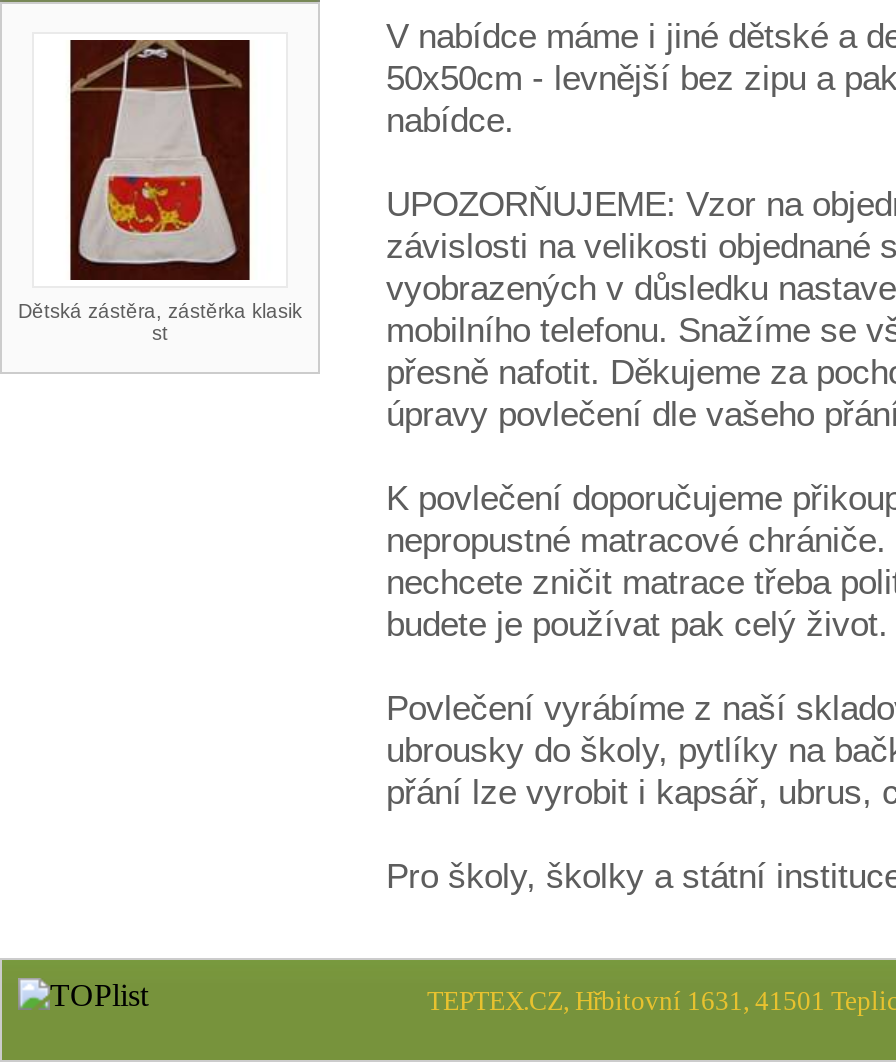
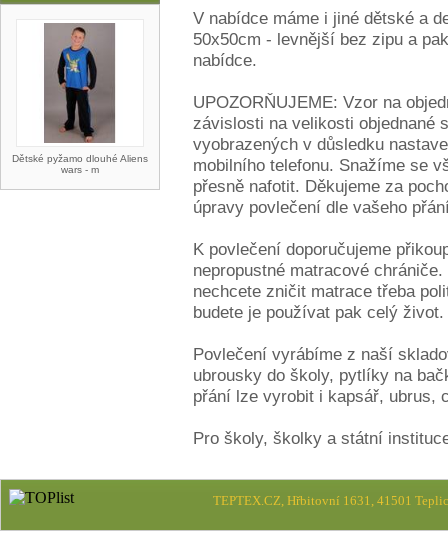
- [image]
- Dětská zástěra, zástěrka klasik
- st
+ [image]
+ Dětské pyžamo dlouhé Aliens
+ wars - m
